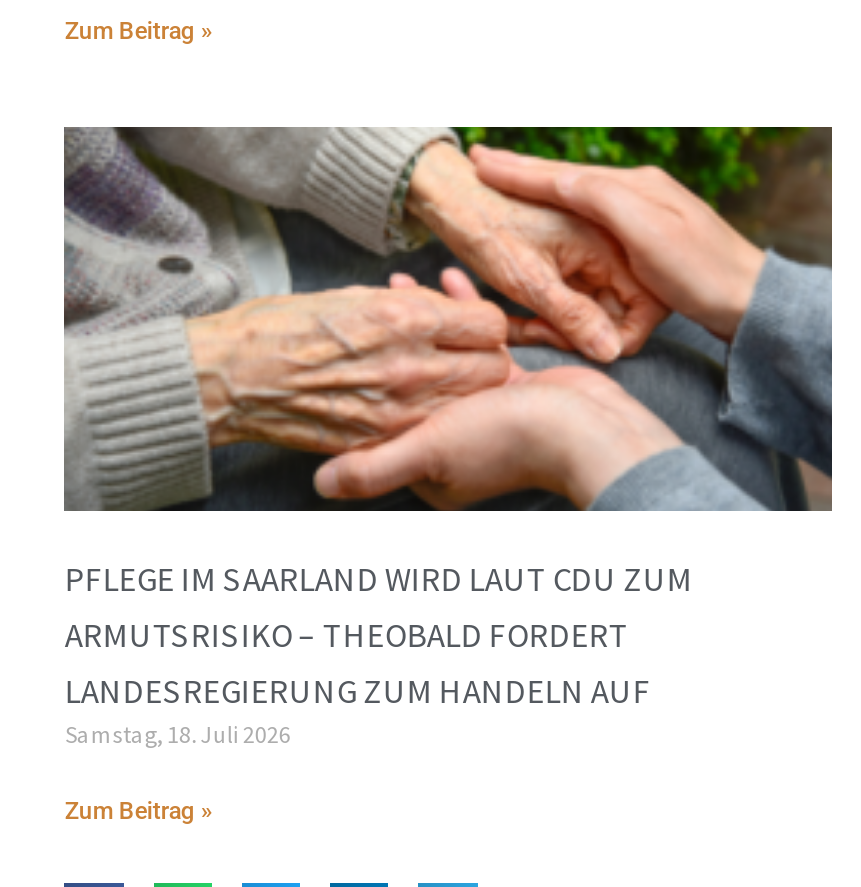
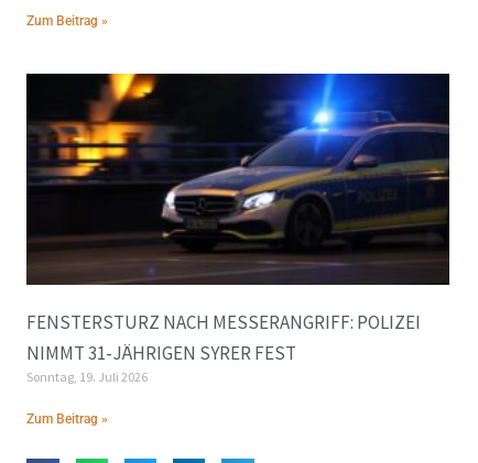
- [image]
- PFLEGE IM SAARLAND WIRD LAUT CDU ZUM
- ARMUTSRISIKO – THEOBALD FORDERT
- LANDESREGIERUNG ZUM HANDELN AUF
- Samstag, 18. Juli 2026
+ [image]
+ FENSTERSTURZ NACH MESSERANGRIFF: POLIZEI
+ NIMMT 31-JÄHRIGEN SYRER FEST
+ Sonntag, 19. Juli 2026
